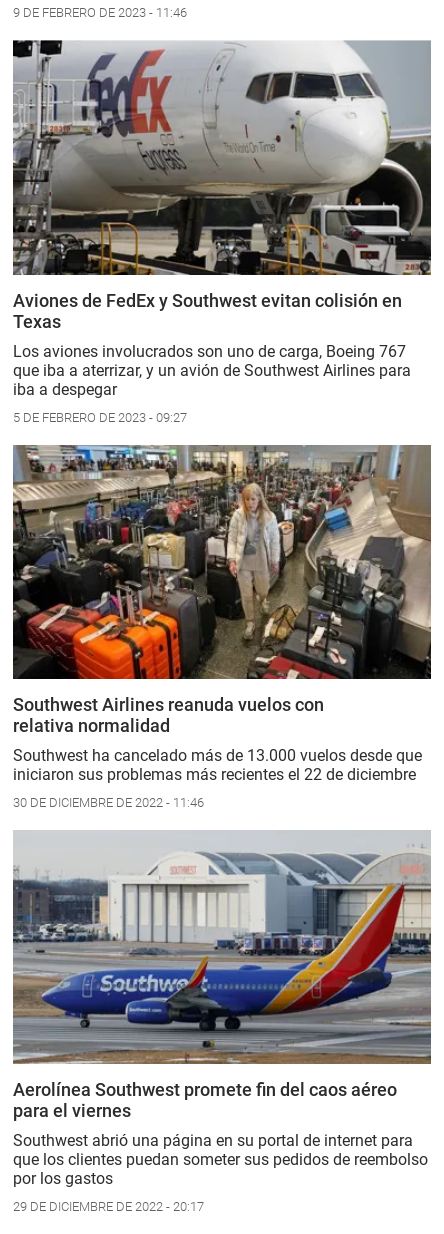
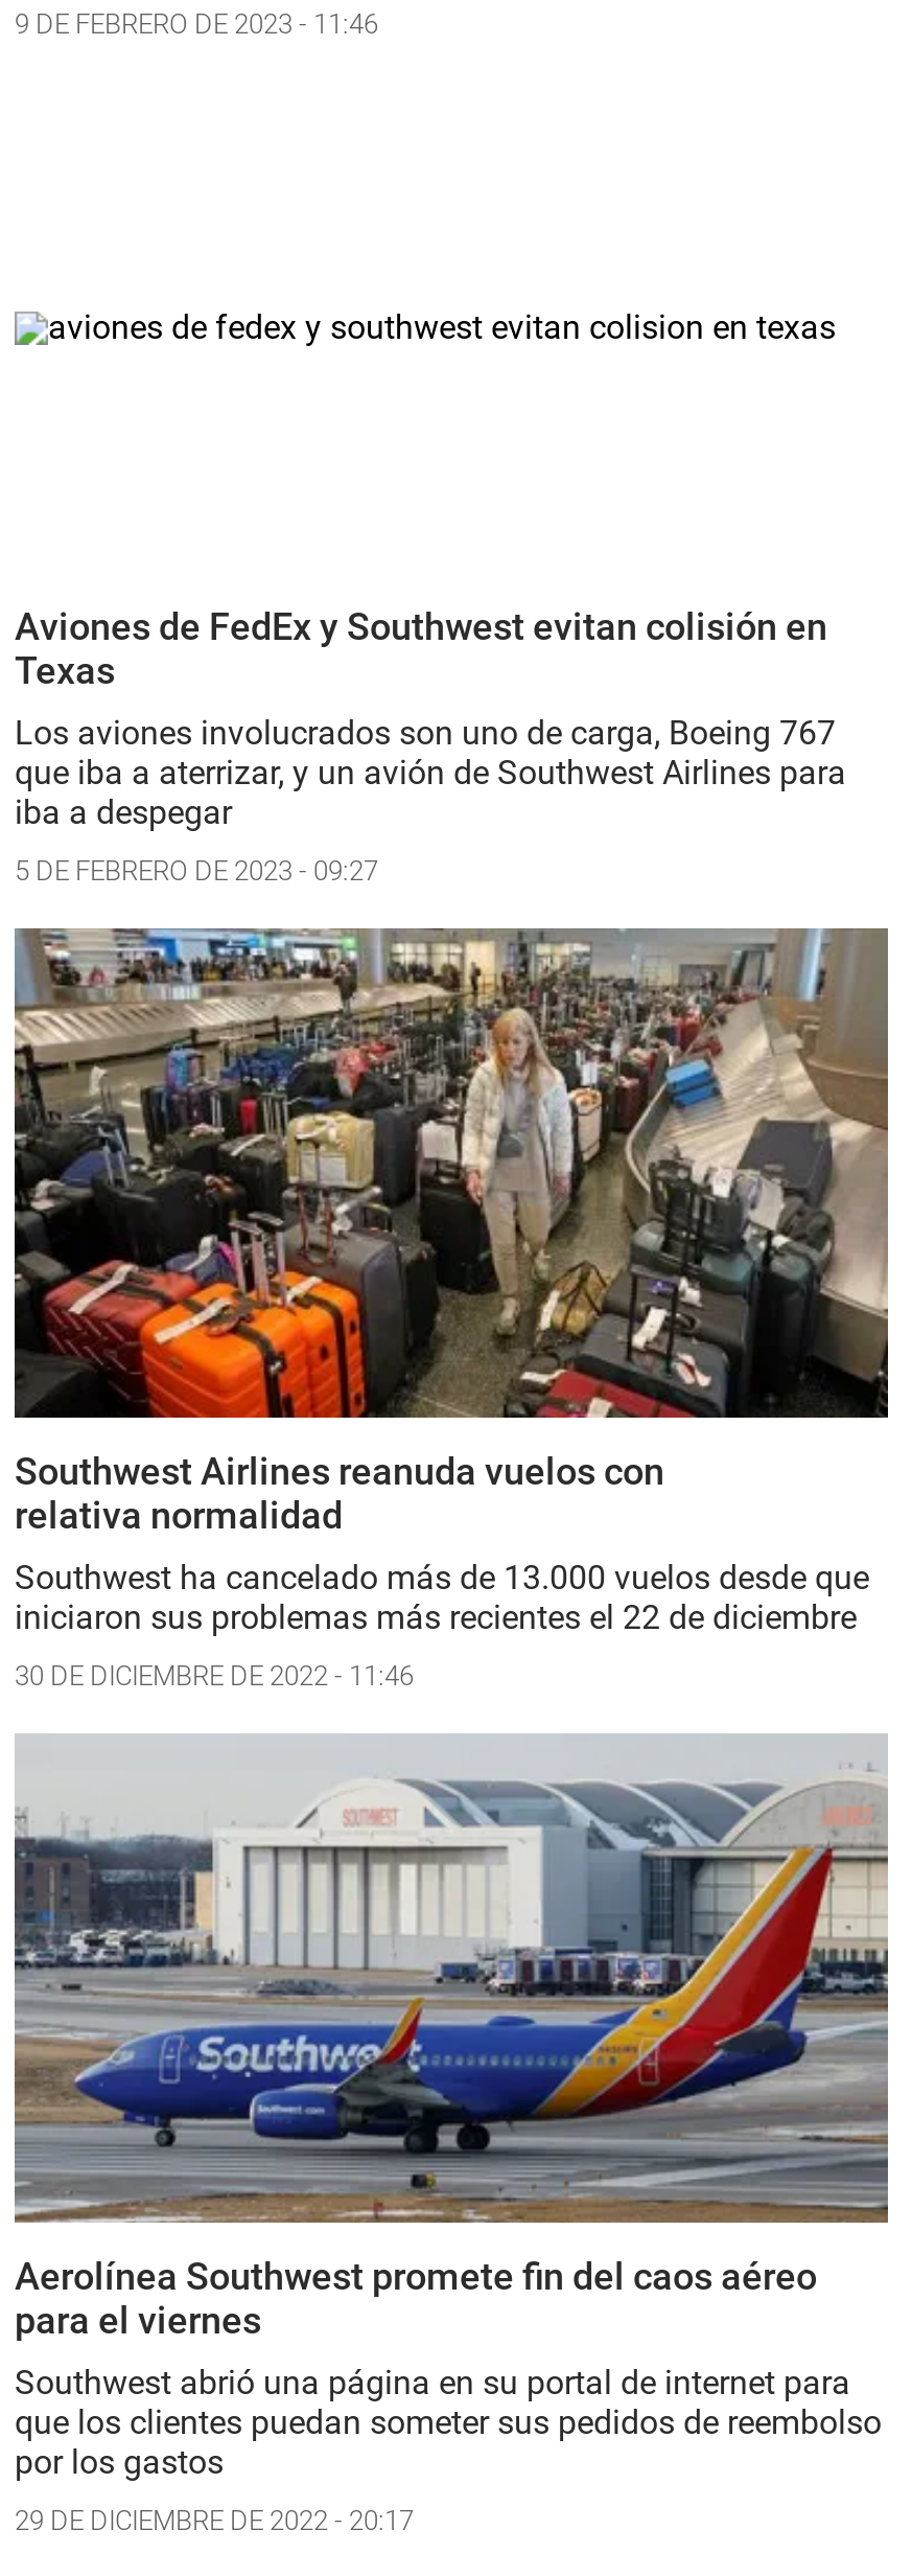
- [image]
